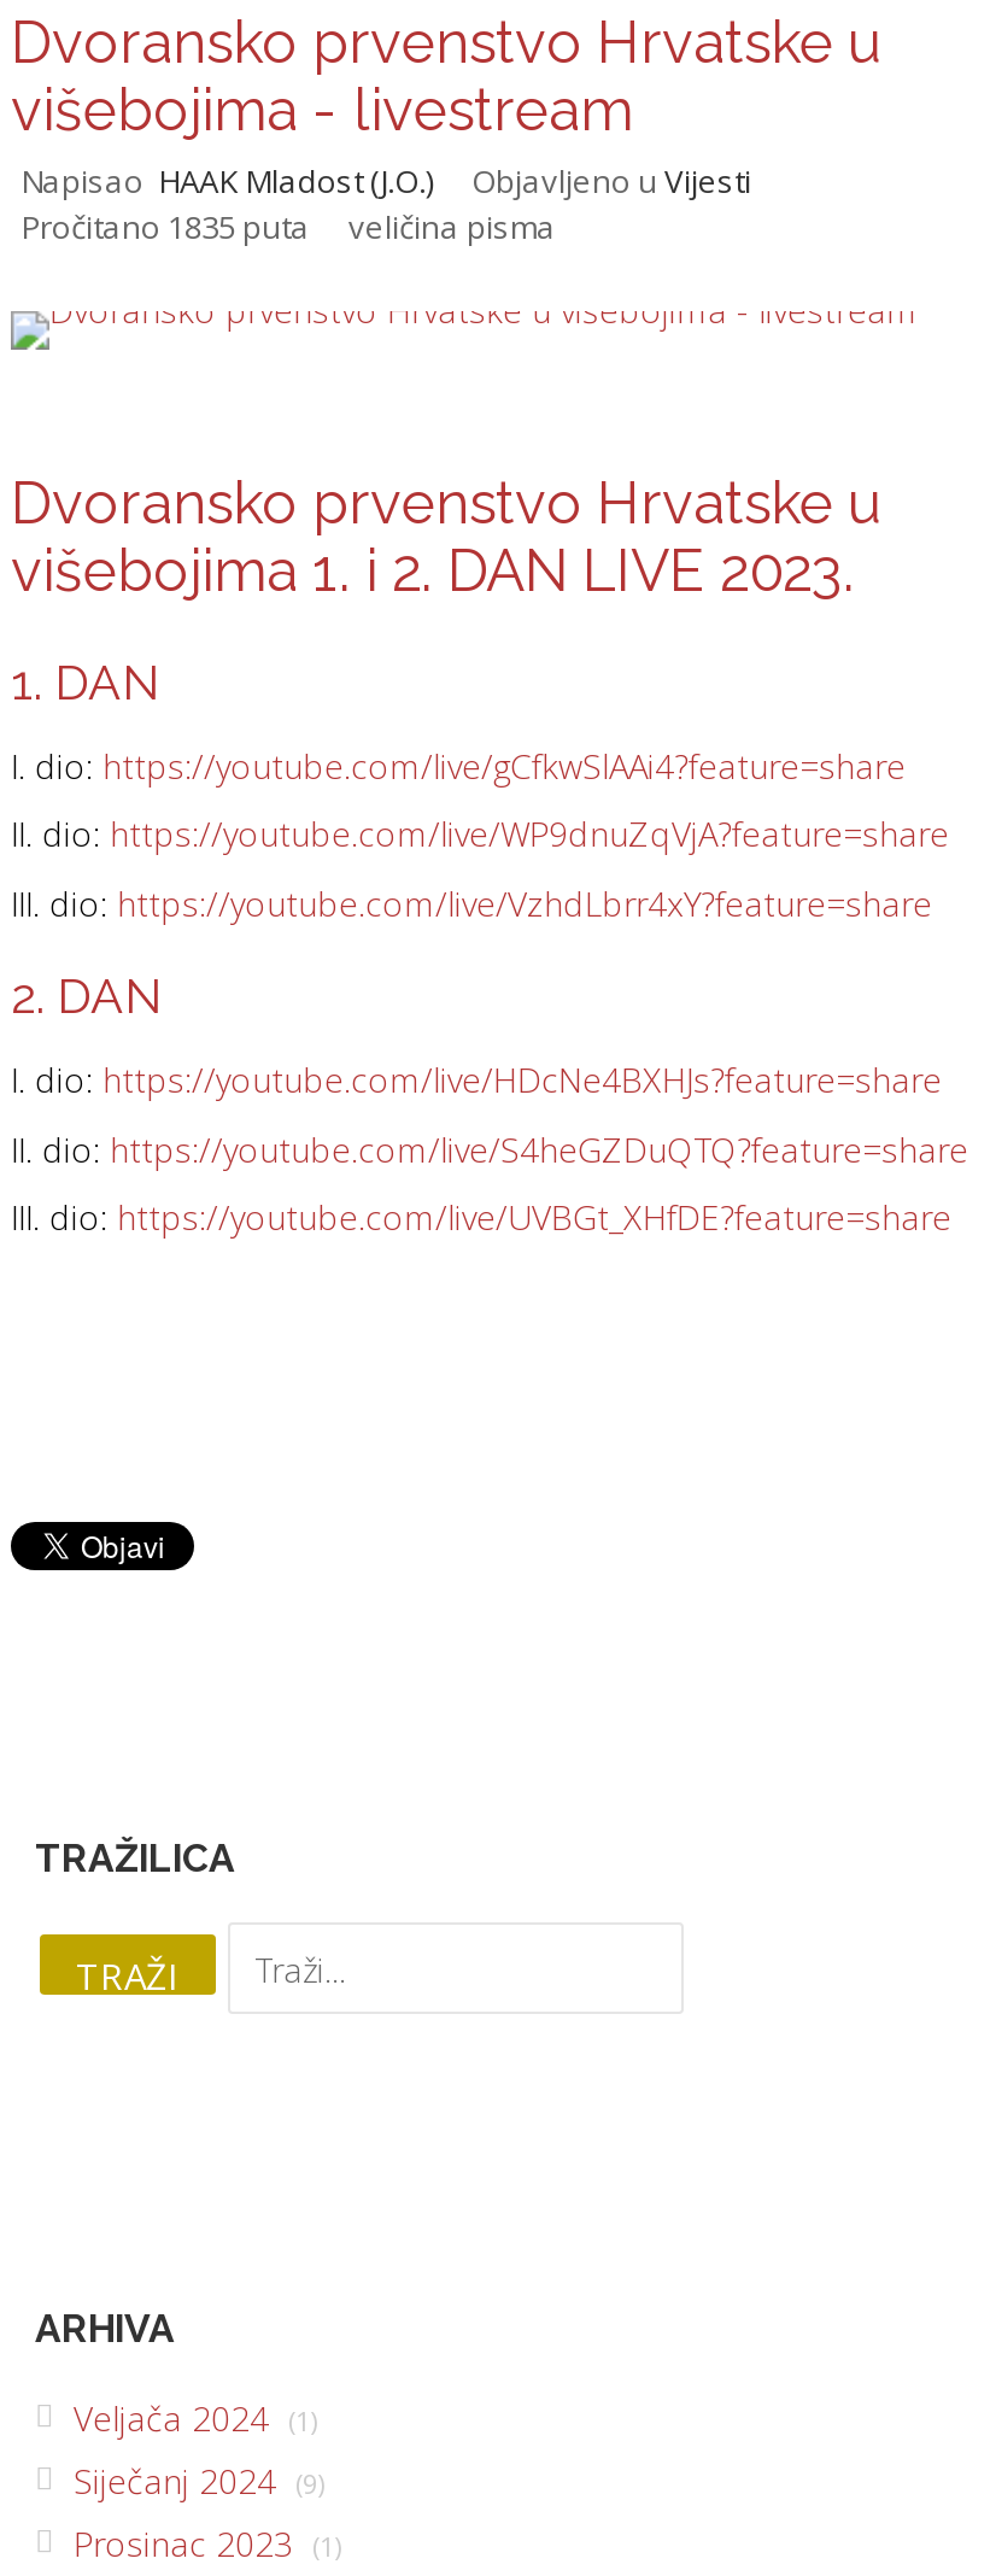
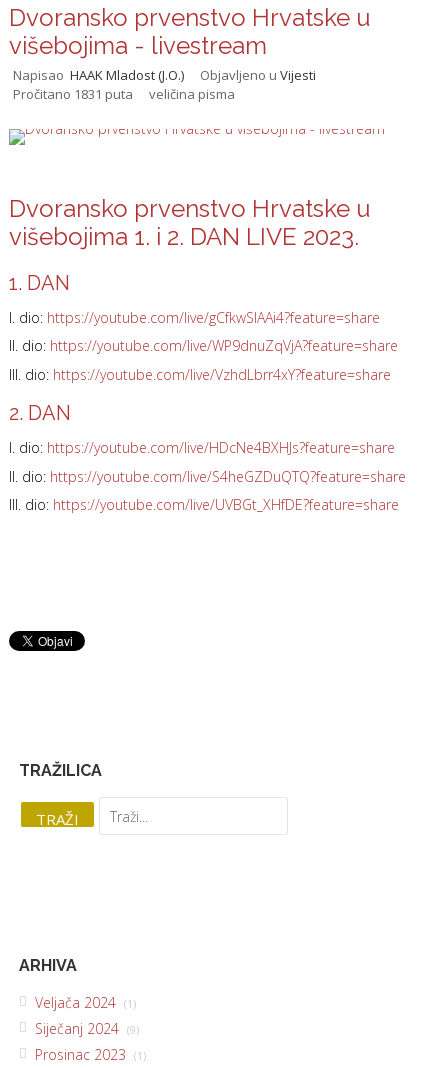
- Pročitano 1835 puta
+ Pročitano 1831 puta
